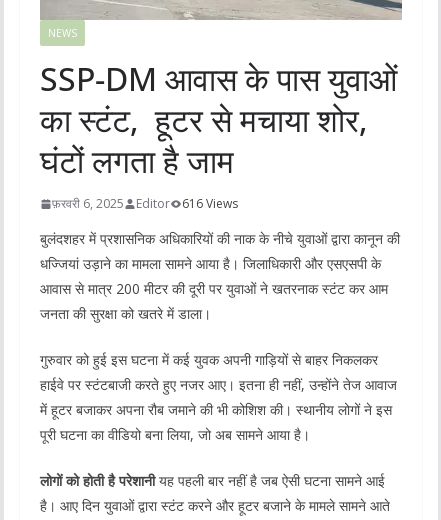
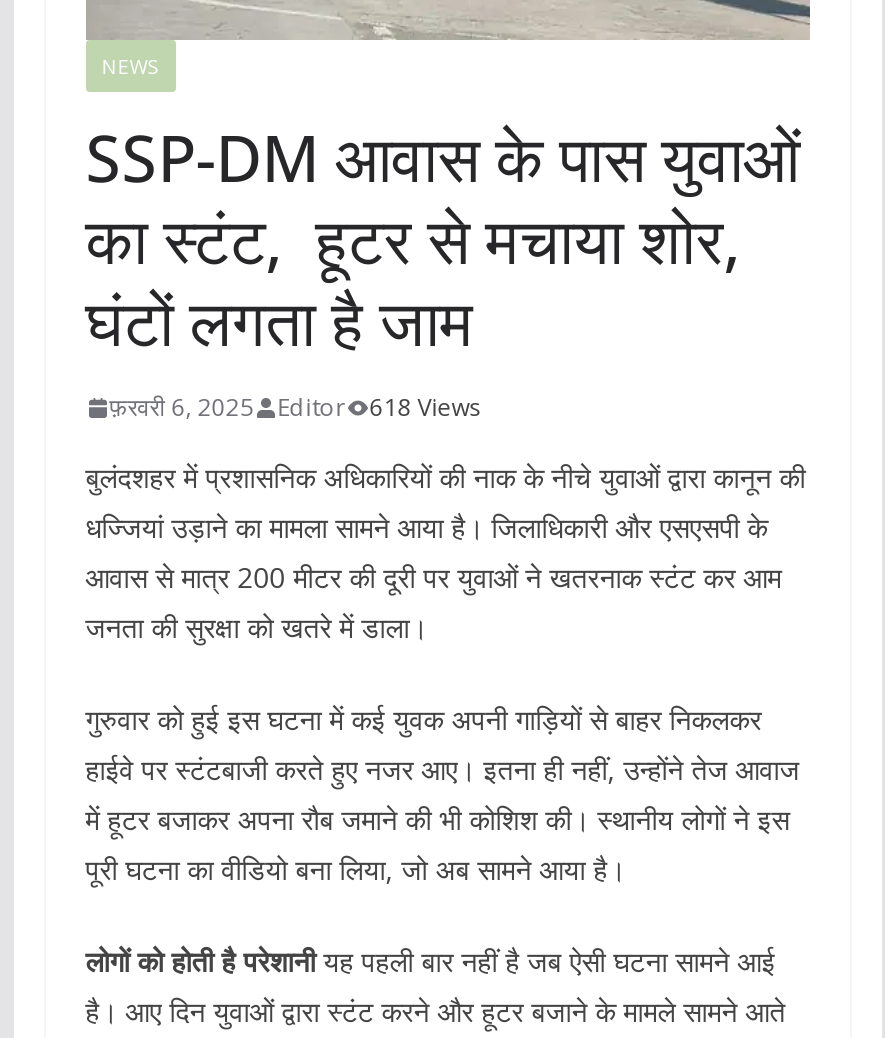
- फ़रवरी 6, 2025 Editor 616 Views
+ फ़रवरी 6, 2025 Editor 618 Views
